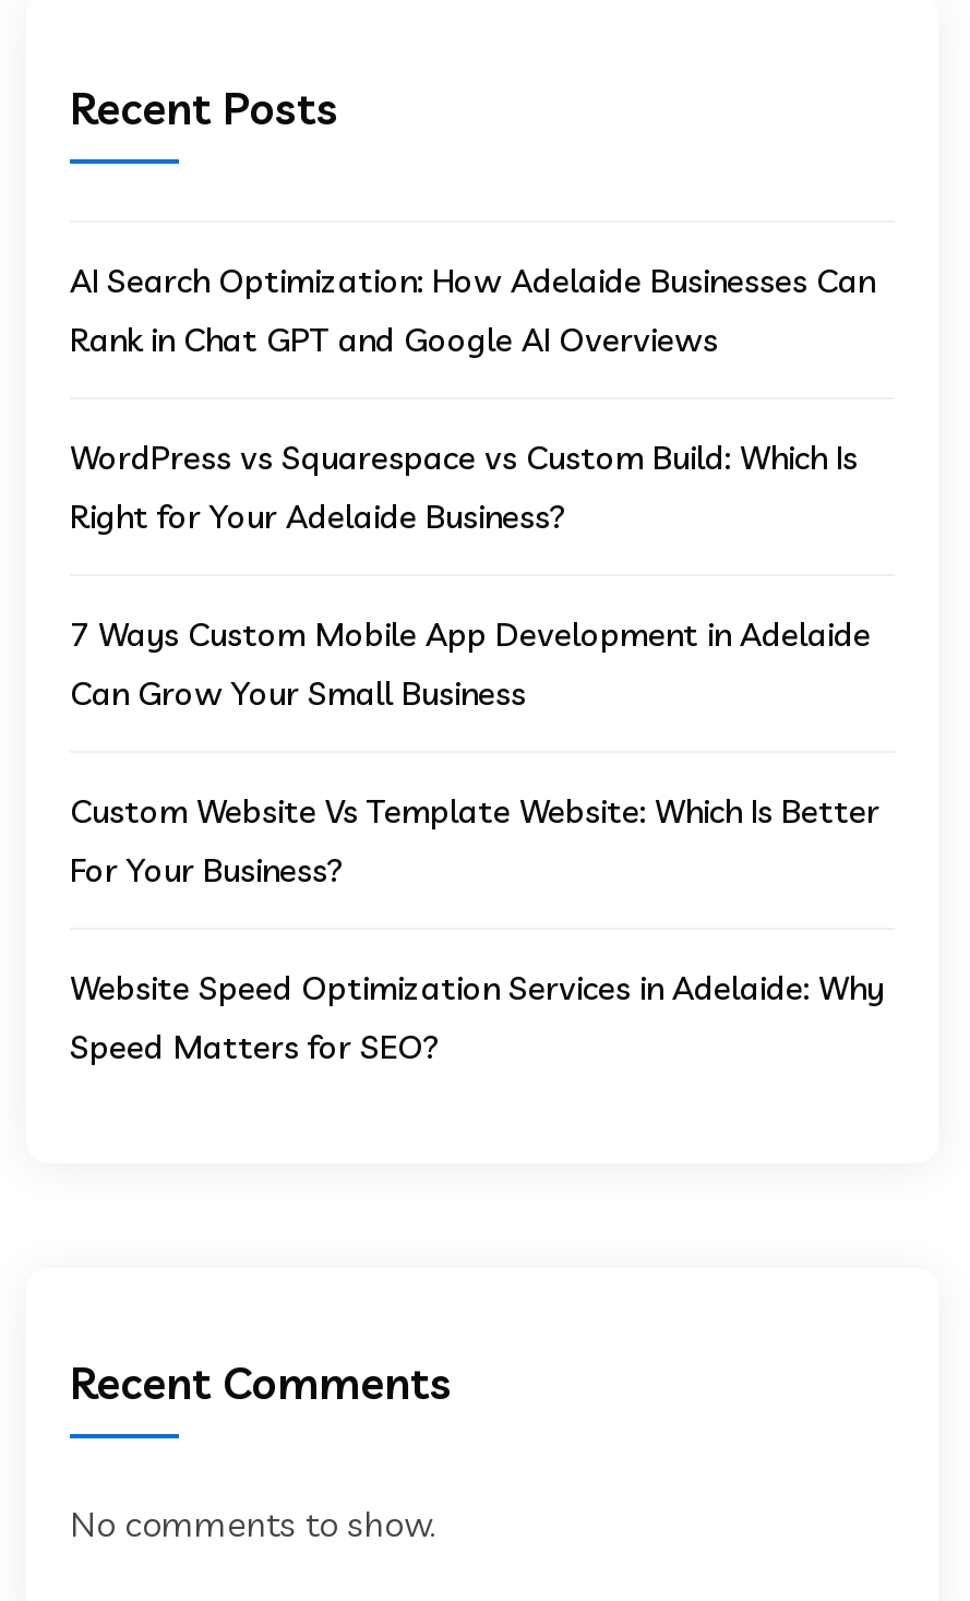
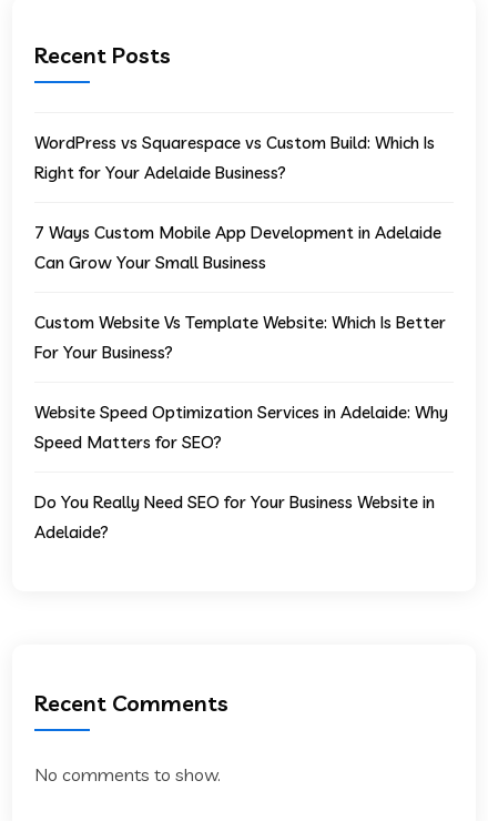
- AI Search Optimization: How Adelaide Businesses Can
- Rank in Chat GPT and Google AI Overviews

moved up: WordPress vs Squarespace vs Custom Build: Which Is | Right for Your Adelaide Business? | 7 Ways Custom Mobile App Development in Adelaide | Can Grow Your Small Business | Custom Website Vs Template Website: Which Is Better | For Your Business? | Website Speed Optimization Services in Adelaide: Why | Speed Matters for SEO?

+ Do You Really Need SEO for Your Business Website in
+ Adelaide?
